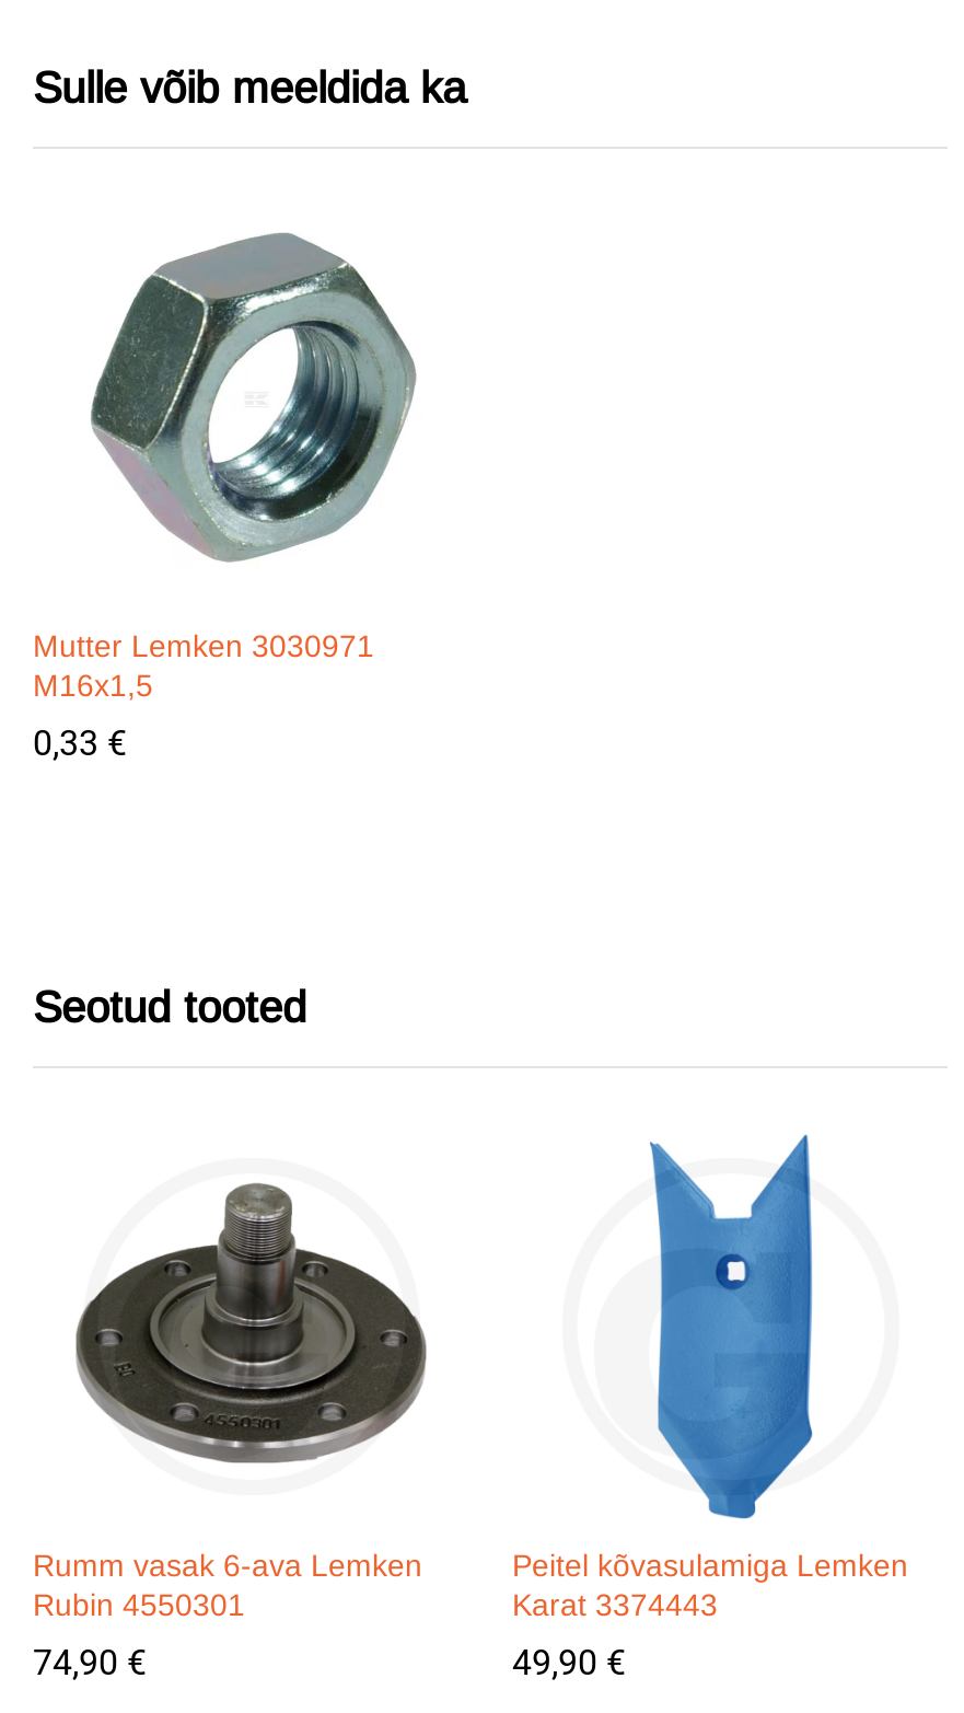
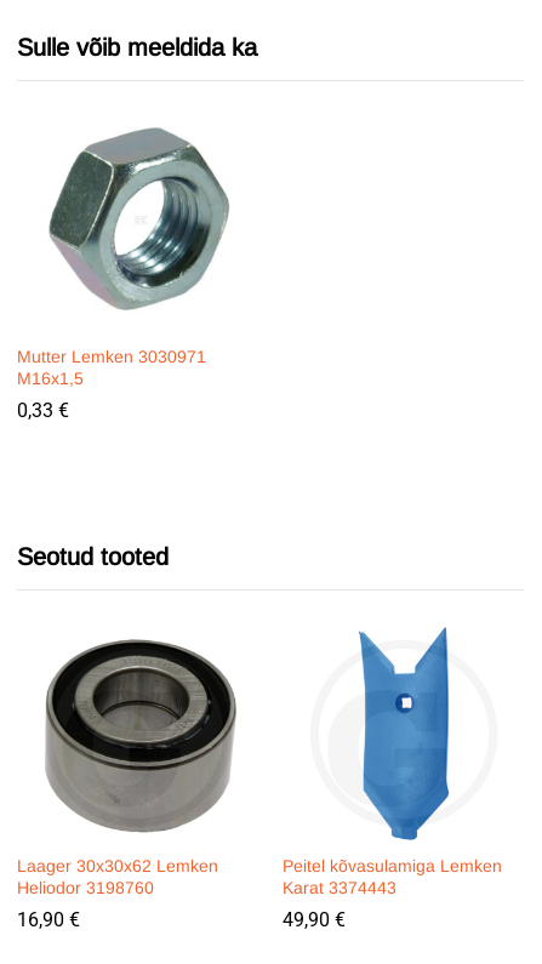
- [image]
- Rumm vasak 6-ava Lemken
- Rubin 4550301
+ [image]
+ Laager 30x30x62 Lemken
+ Heliodor 3198760

- 74,90 €
+ 16,90 €
